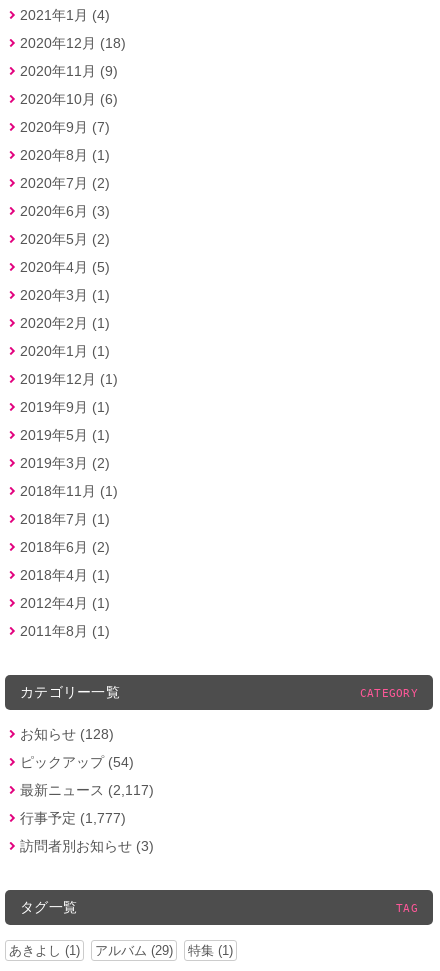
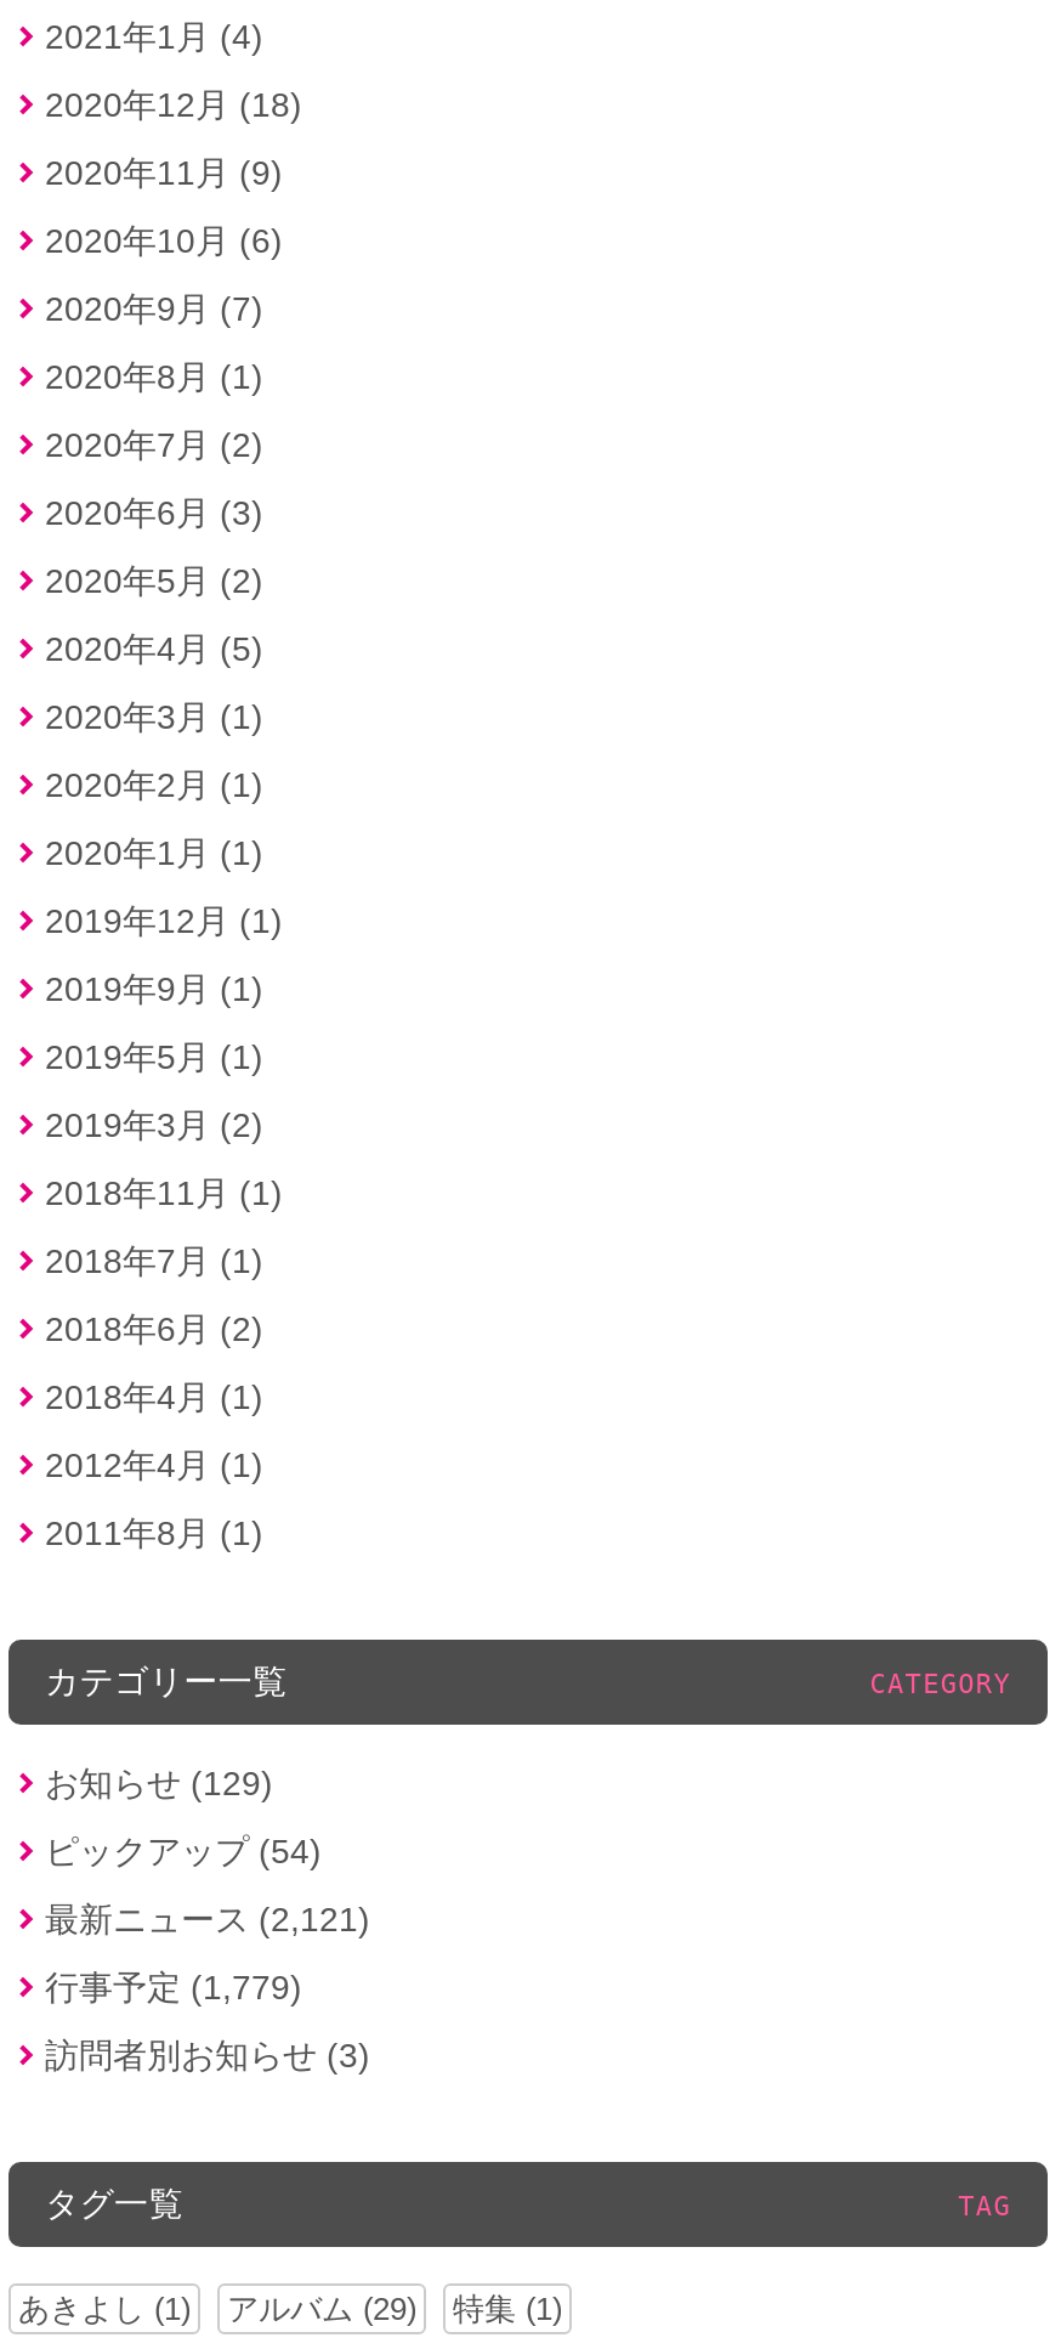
- お知らせ (128)
+ お知らせ (129)

- 最新ニュース (2,117)
+ 最新ニュース (2,121)

- 行事予定 (1,777)
+ 行事予定 (1,779)
